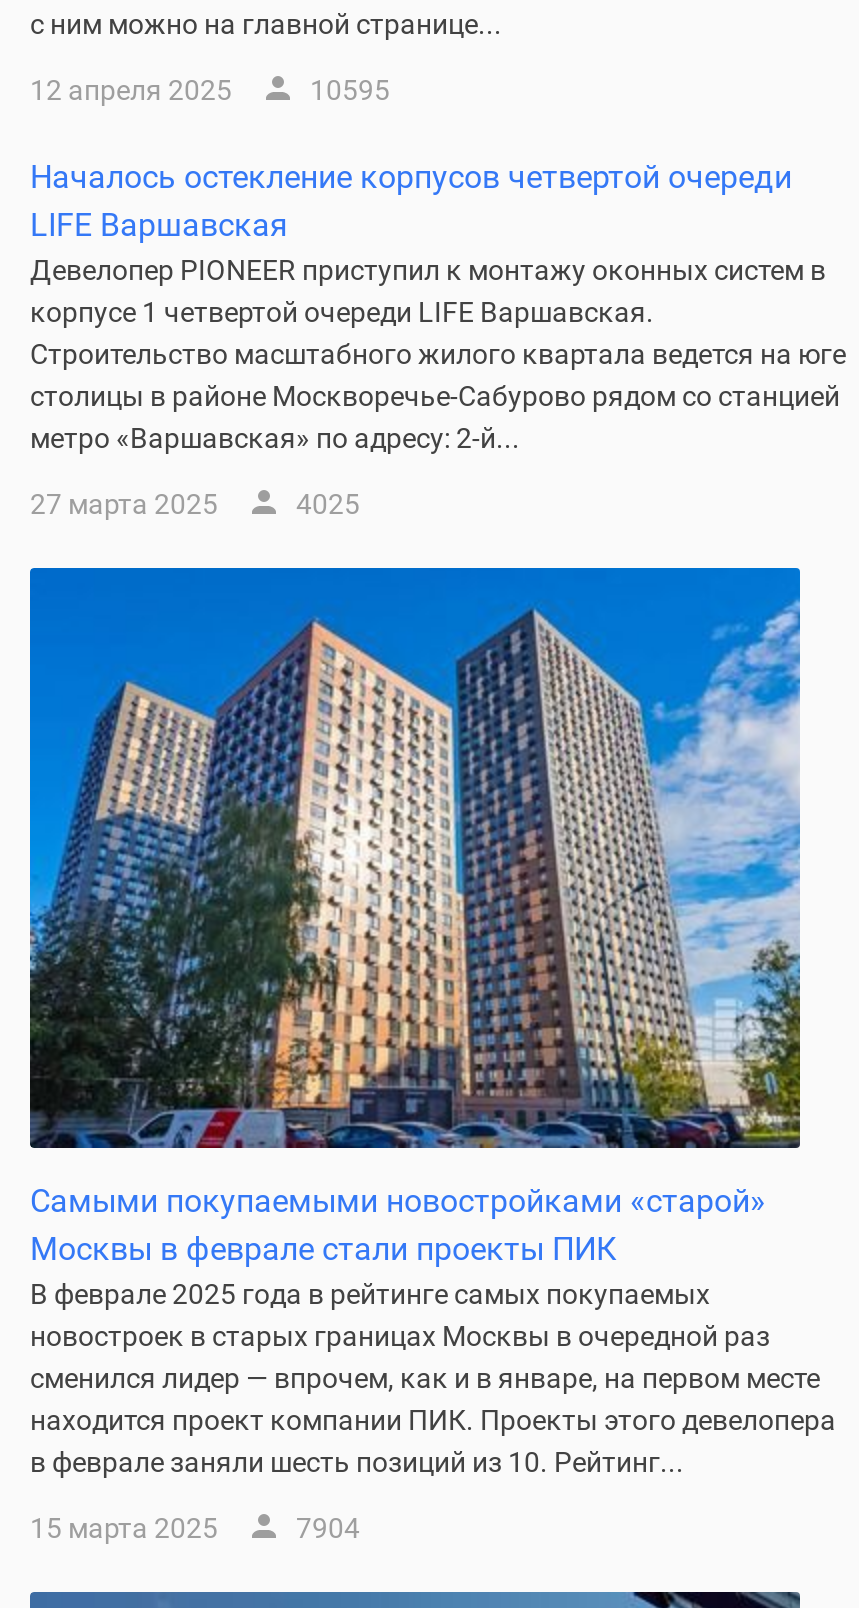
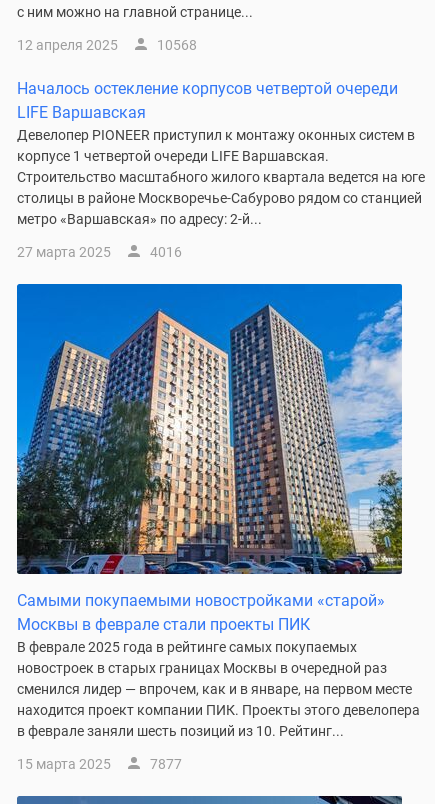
- 10595
+ 10568

- 4025
+ 4016

- 7904
+ 7877
